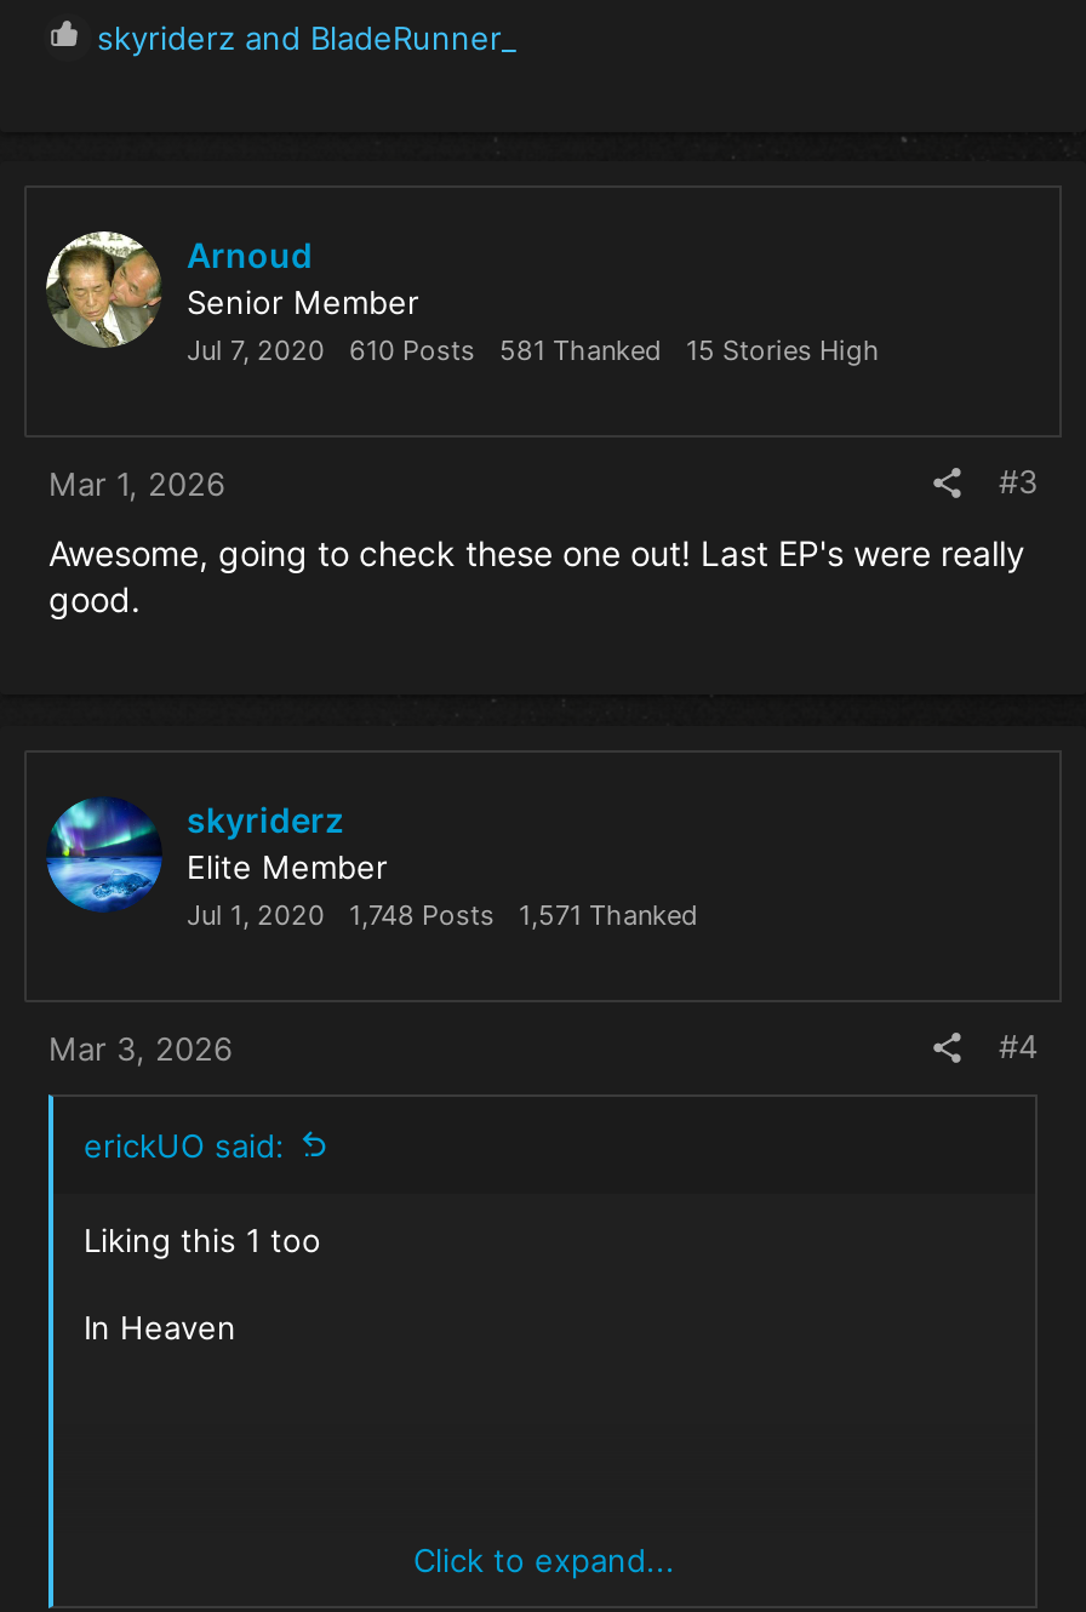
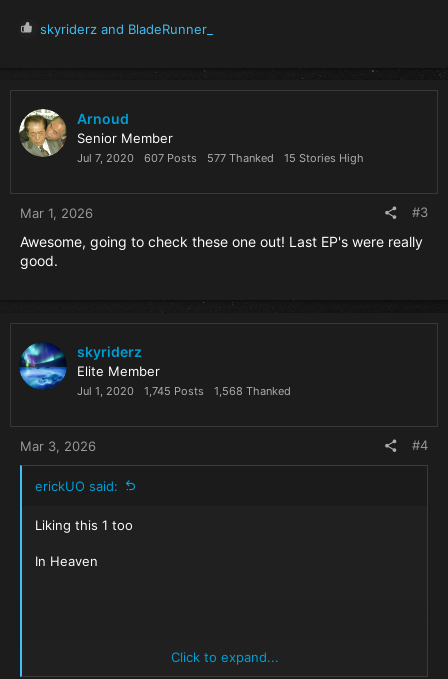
- 610 Posts
+ 607 Posts

- 581 Thanked
+ 577 Thanked

- 1,748 Posts
+ 1,745 Posts

- 1,571 Thanked
+ 1,568 Thanked
